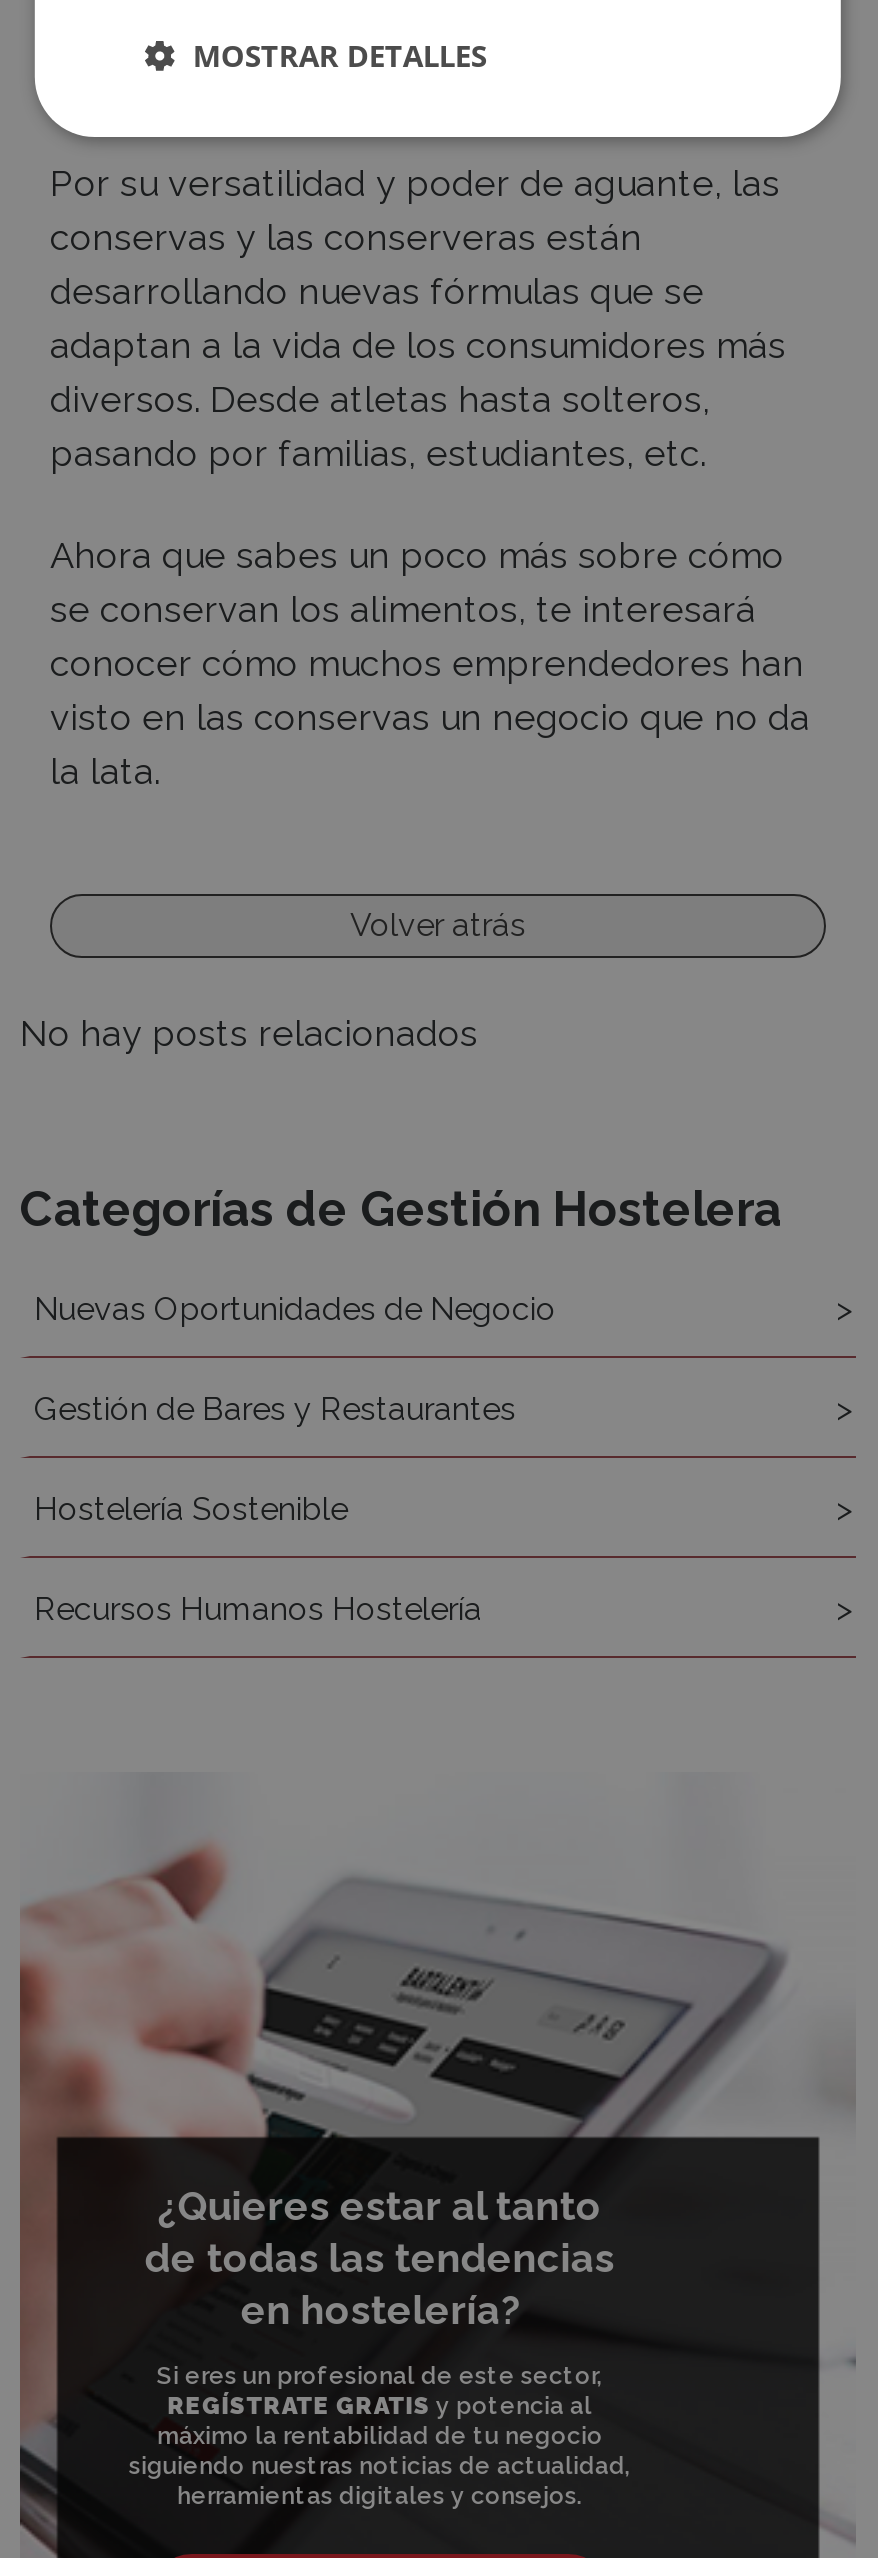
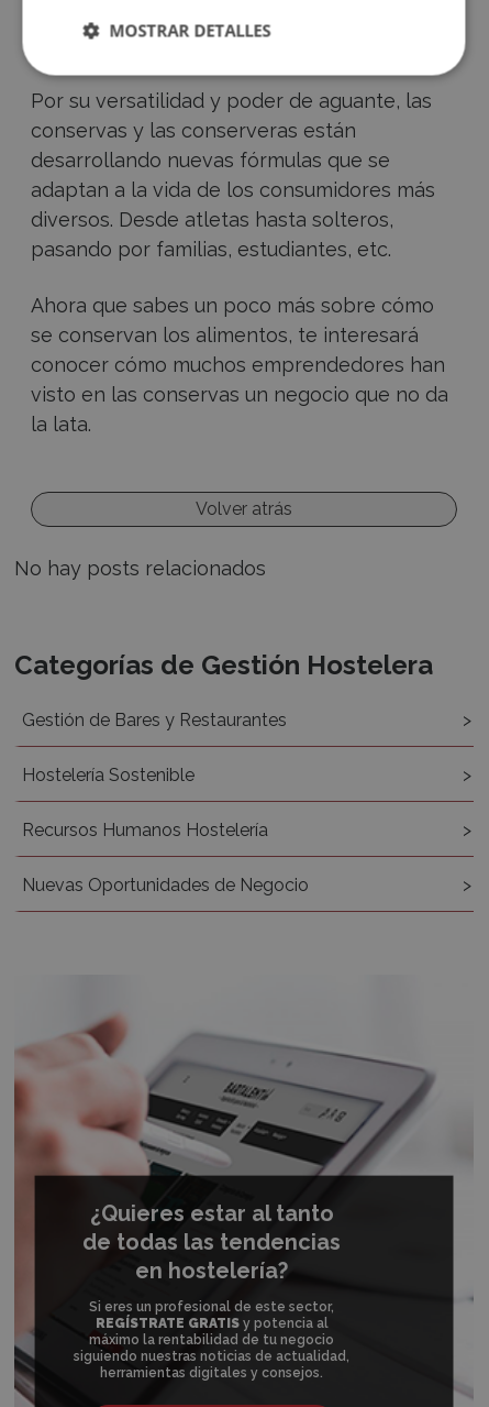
moved down: Nuevas Oportunidades de Negocio

moved up: Gestión de Bares y Restaurantes | Hostelería Sostenible | Recursos Humanos Hostelería
